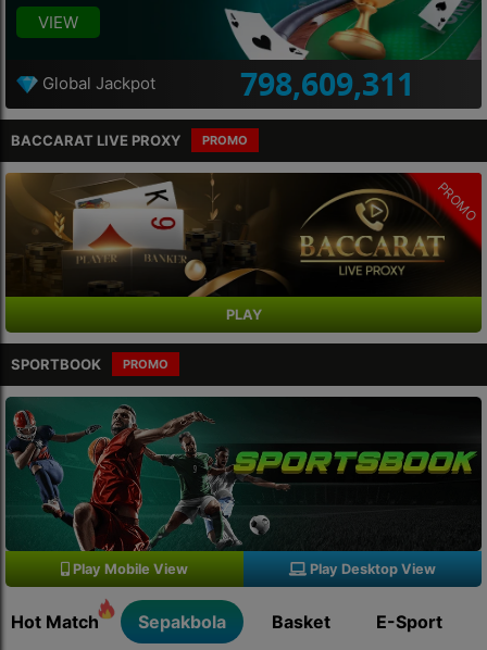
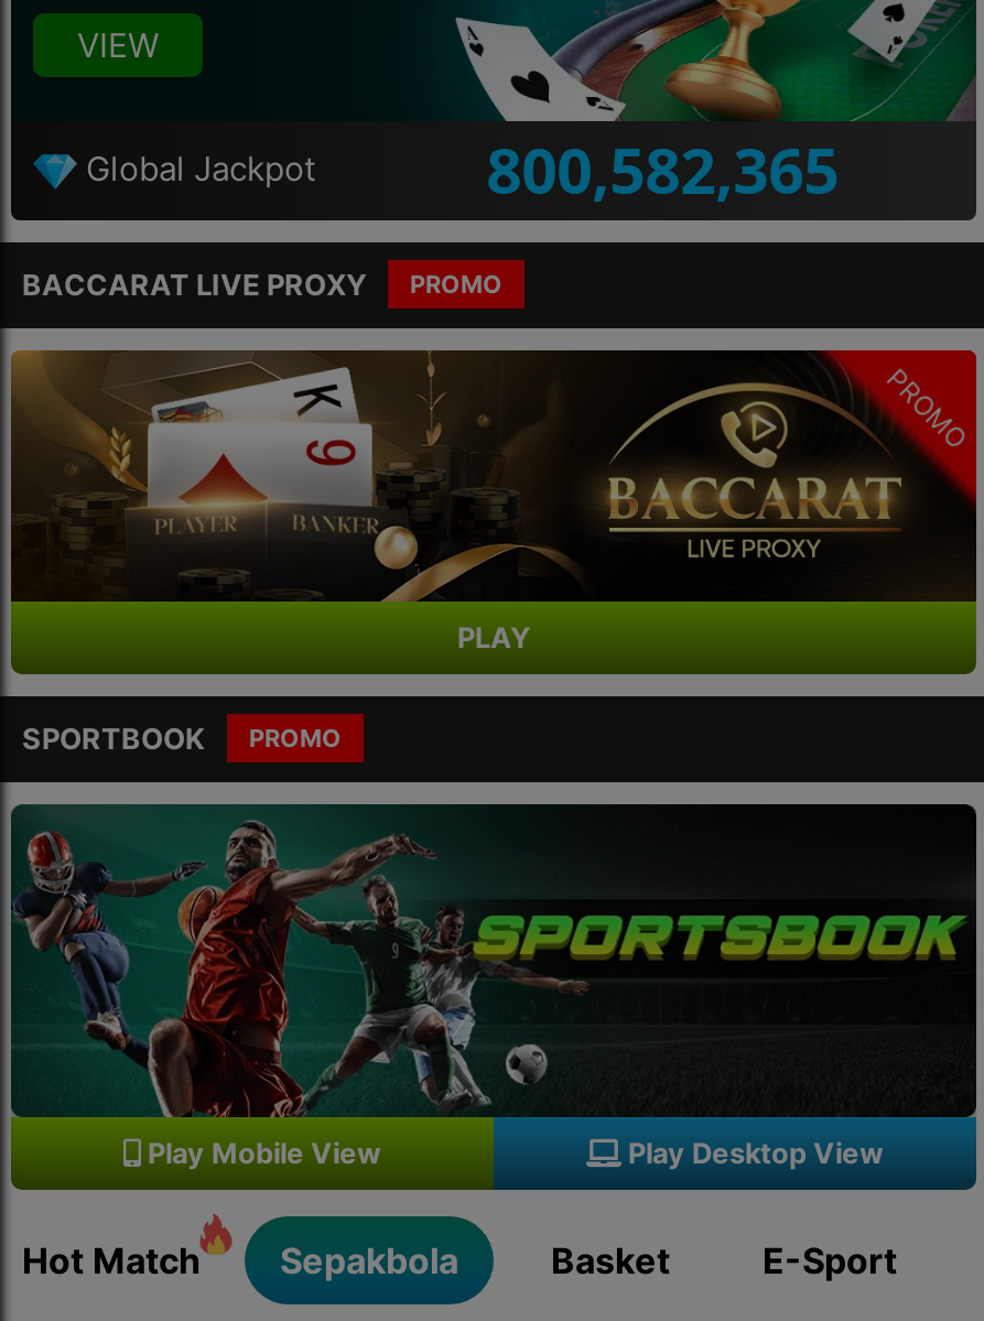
- 798,609,311
+ 800,582,365
